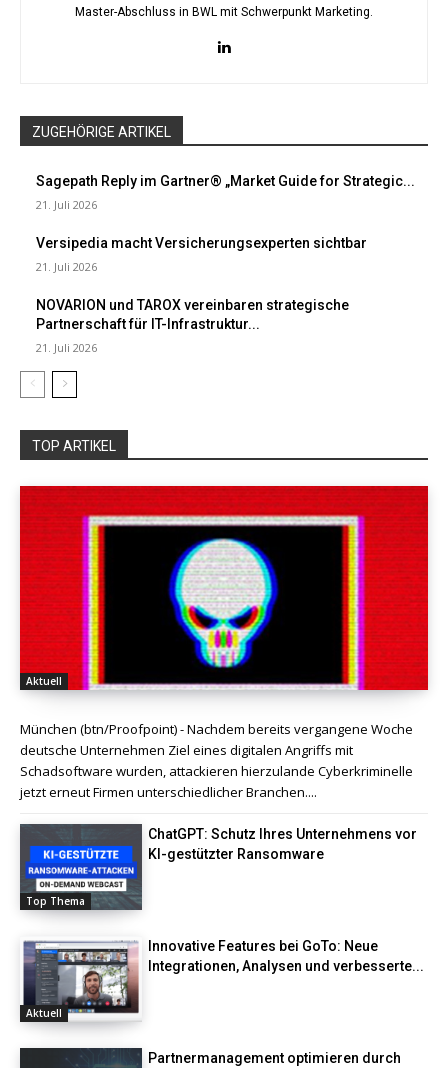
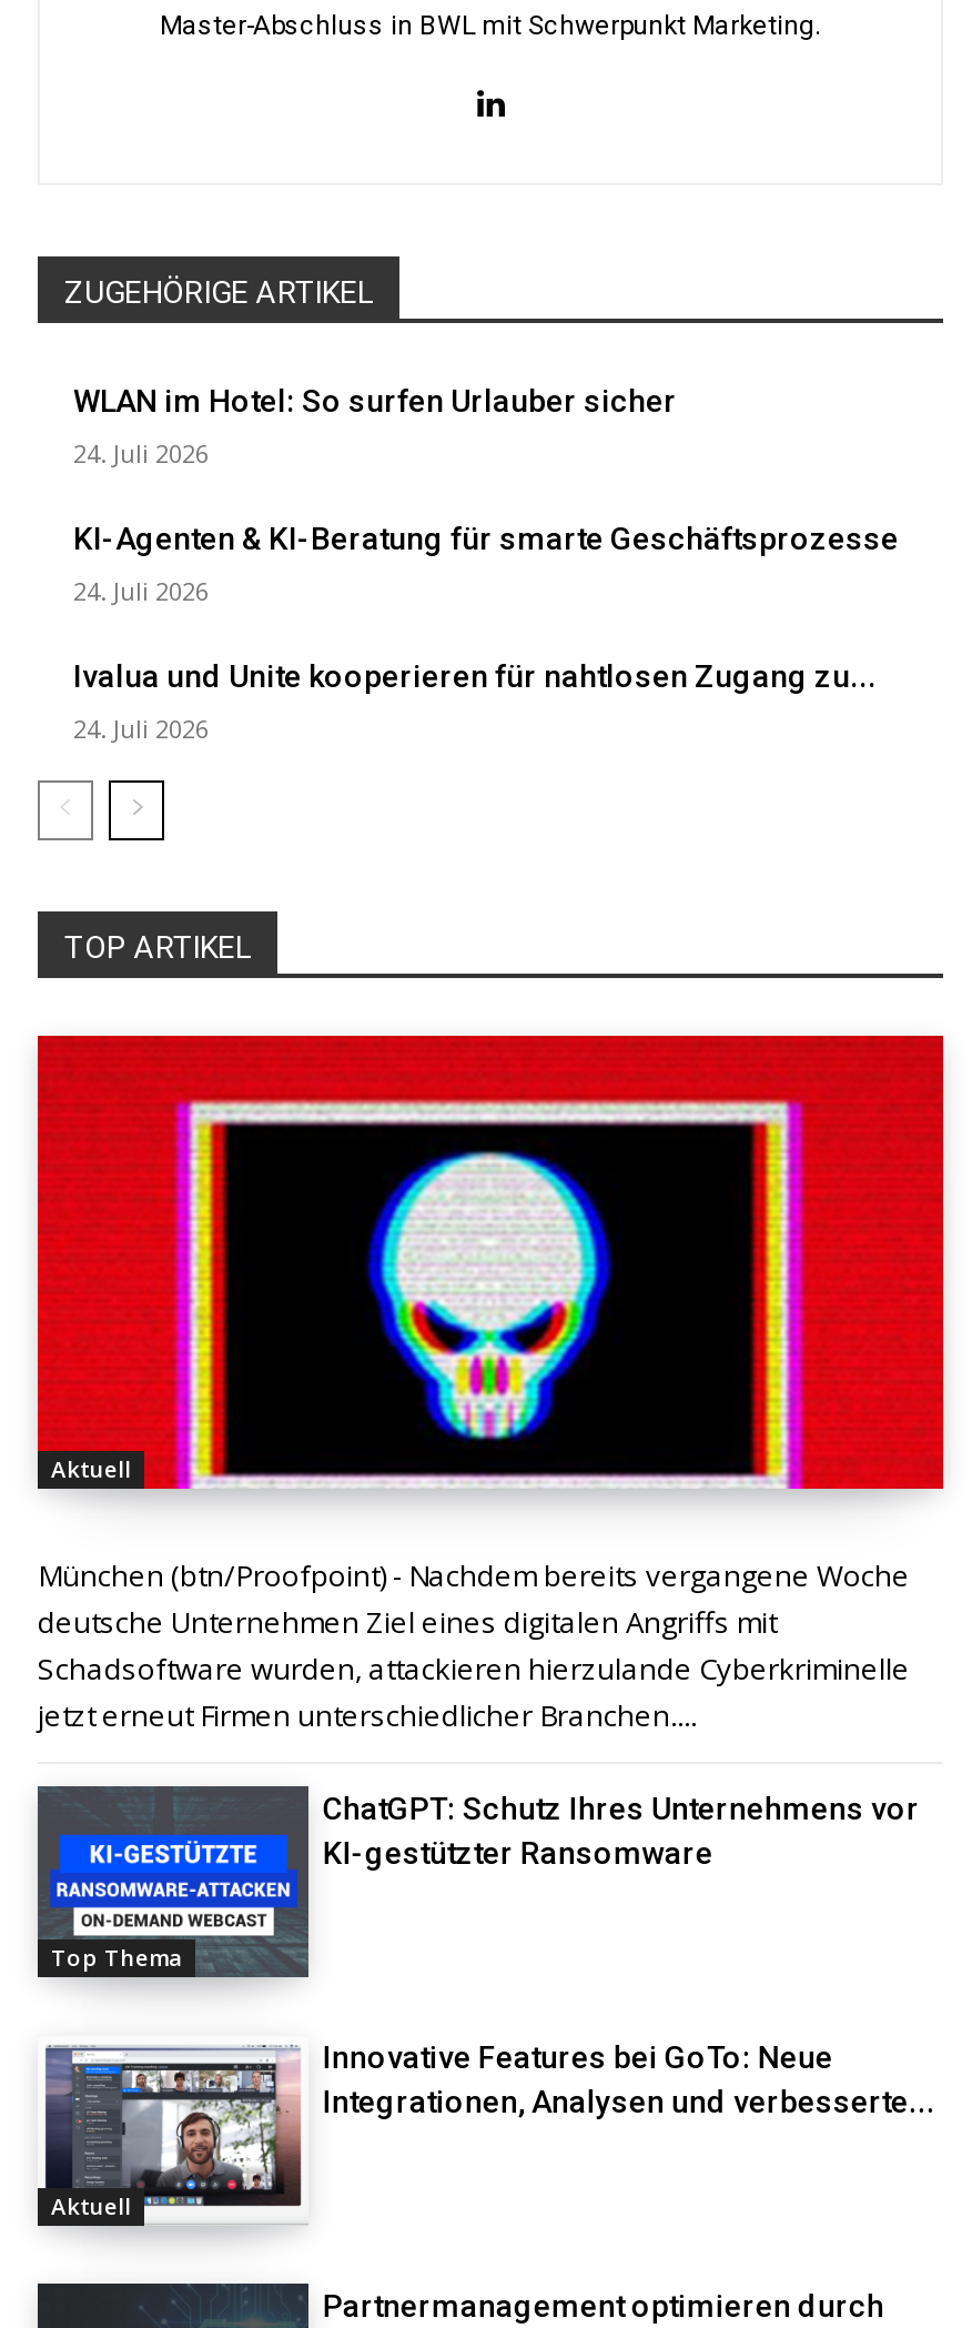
- Sagepath Reply im Gartner® „Market Guide for Strategic...
+ WLAN im Hotel: So surfen Urlauber sicher

- 21. Juli 2026
+ 24. Juli 2026

- Versipedia macht Versicherungsexperten sichtbar
+ KI-Agenten & KI-Beratung für smarte Geschäftsprozesse

- 21. Juli 2026
+ 24. Juli 2026

- NOVARION und TAROX vereinbaren strategische
- Partnerschaft für IT-Infrastruktur...
+ Ivalua und Unite kooperieren für nahtlosen Zugang zu...

- 21. Juli 2026
+ 24. Juli 2026
